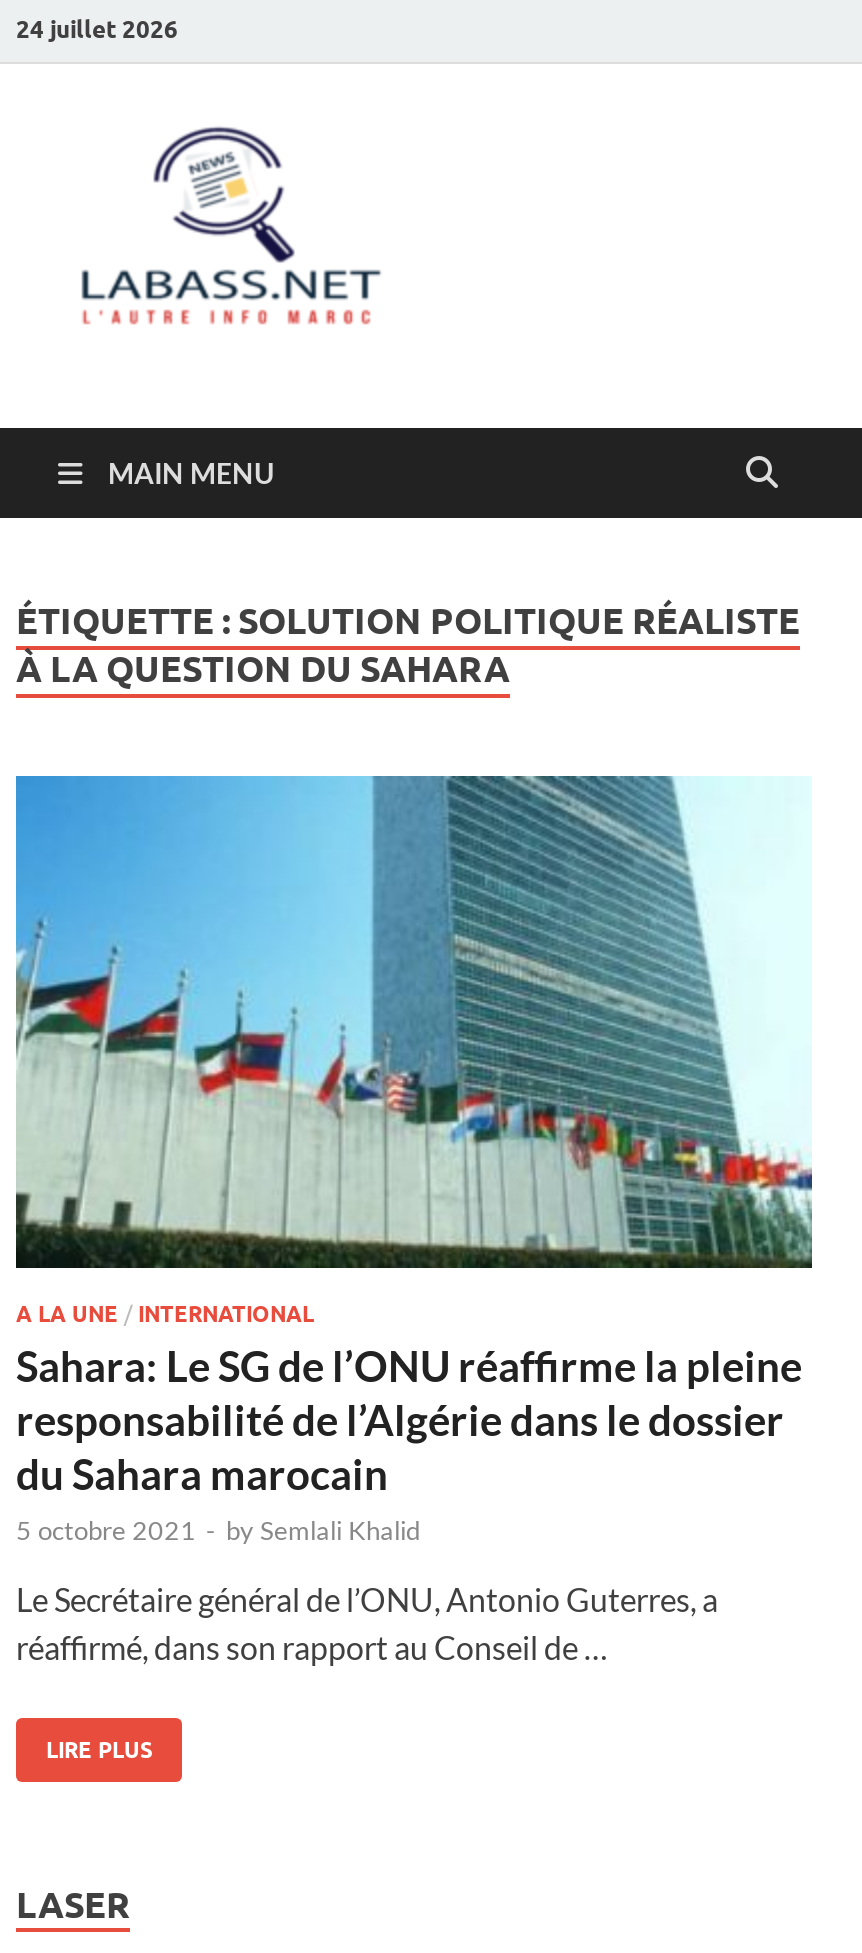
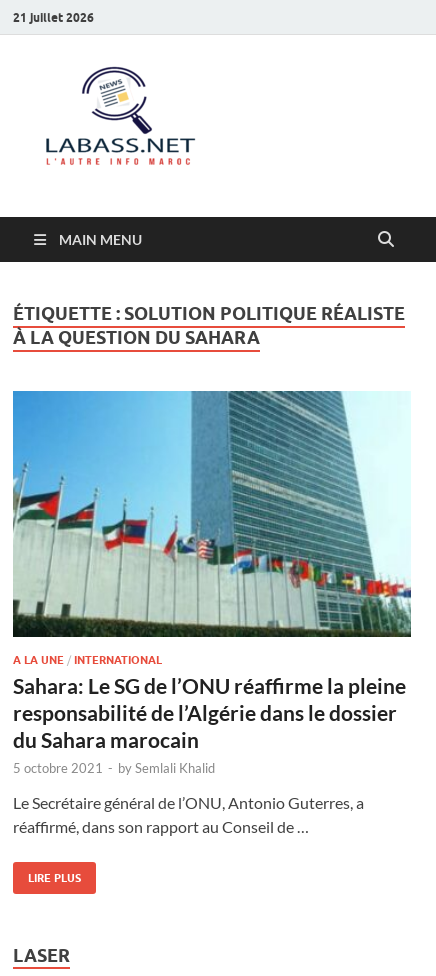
- 24 juillet 2026
+ 21 juillet 2026
